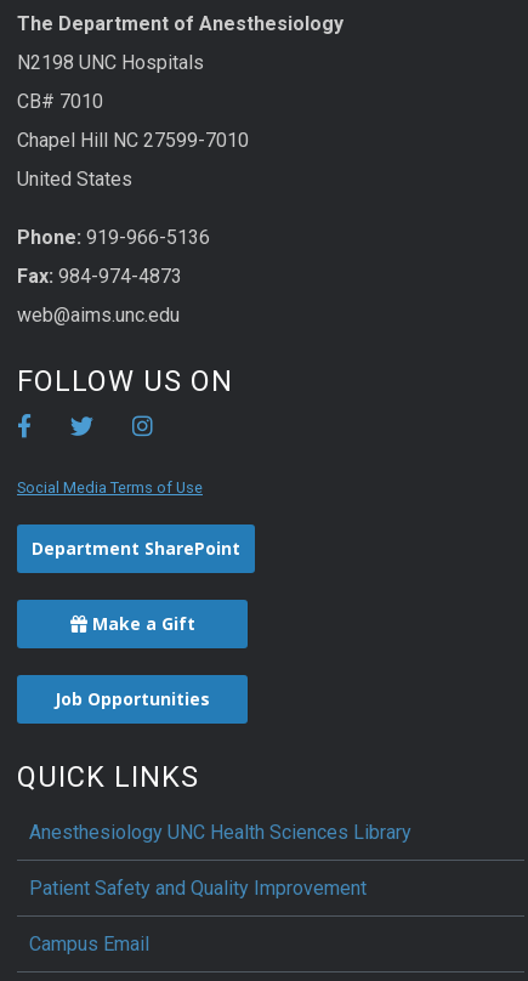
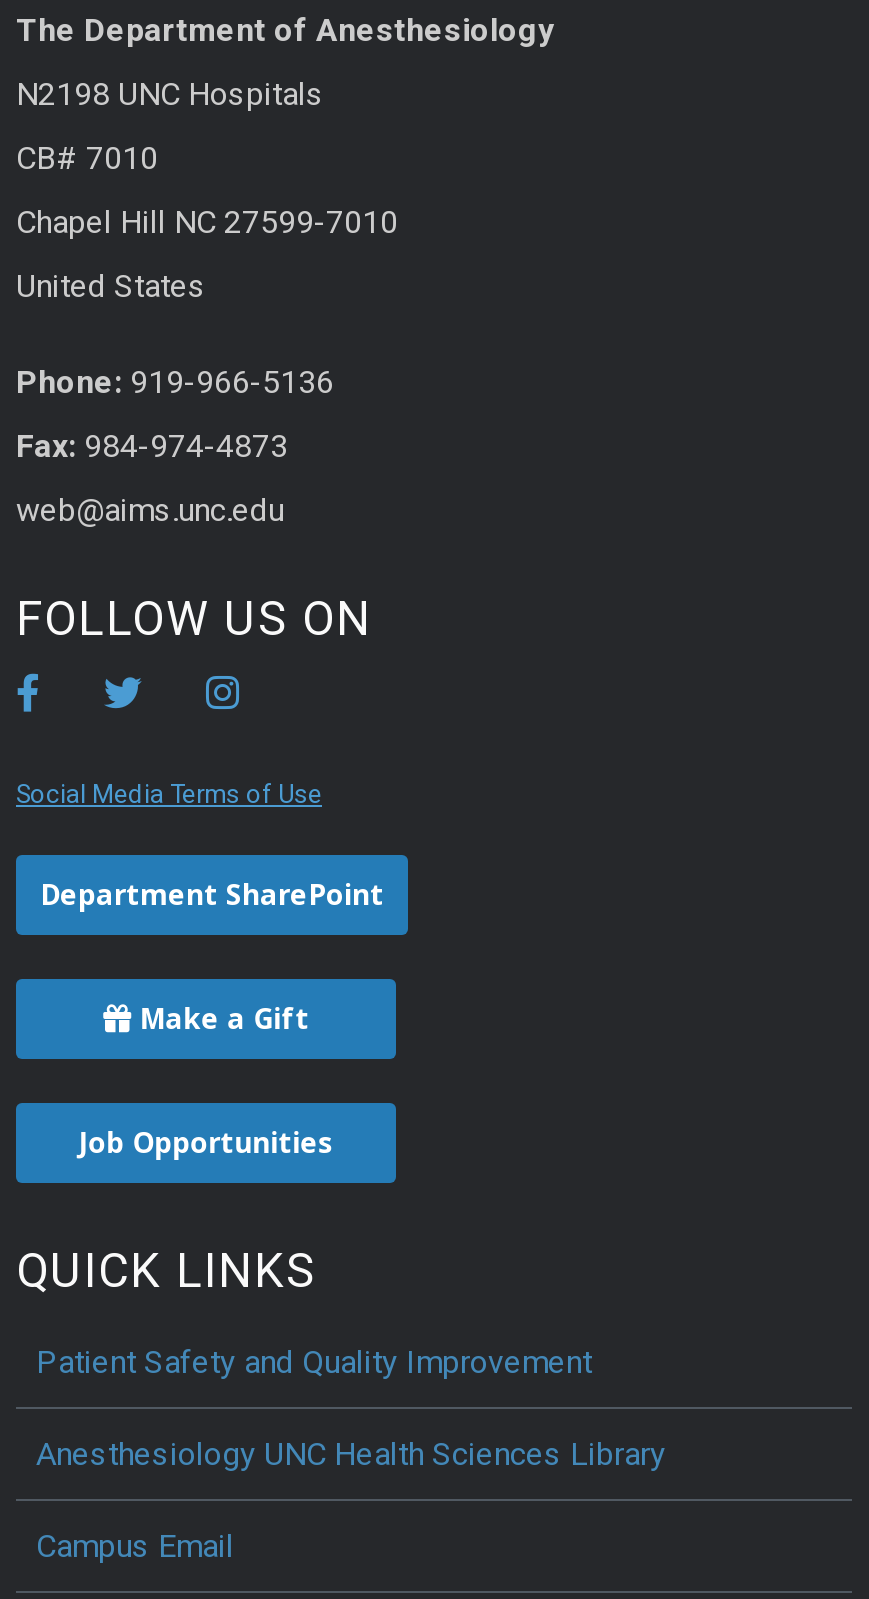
moved down: Anesthesiology UNC Health Sciences Library

moved up: Patient Safety and Quality Improvement
